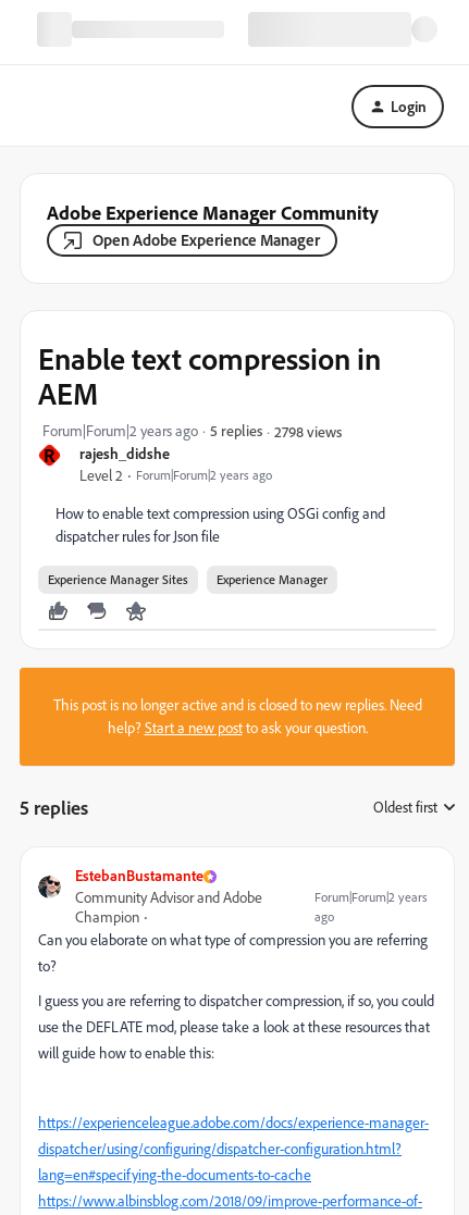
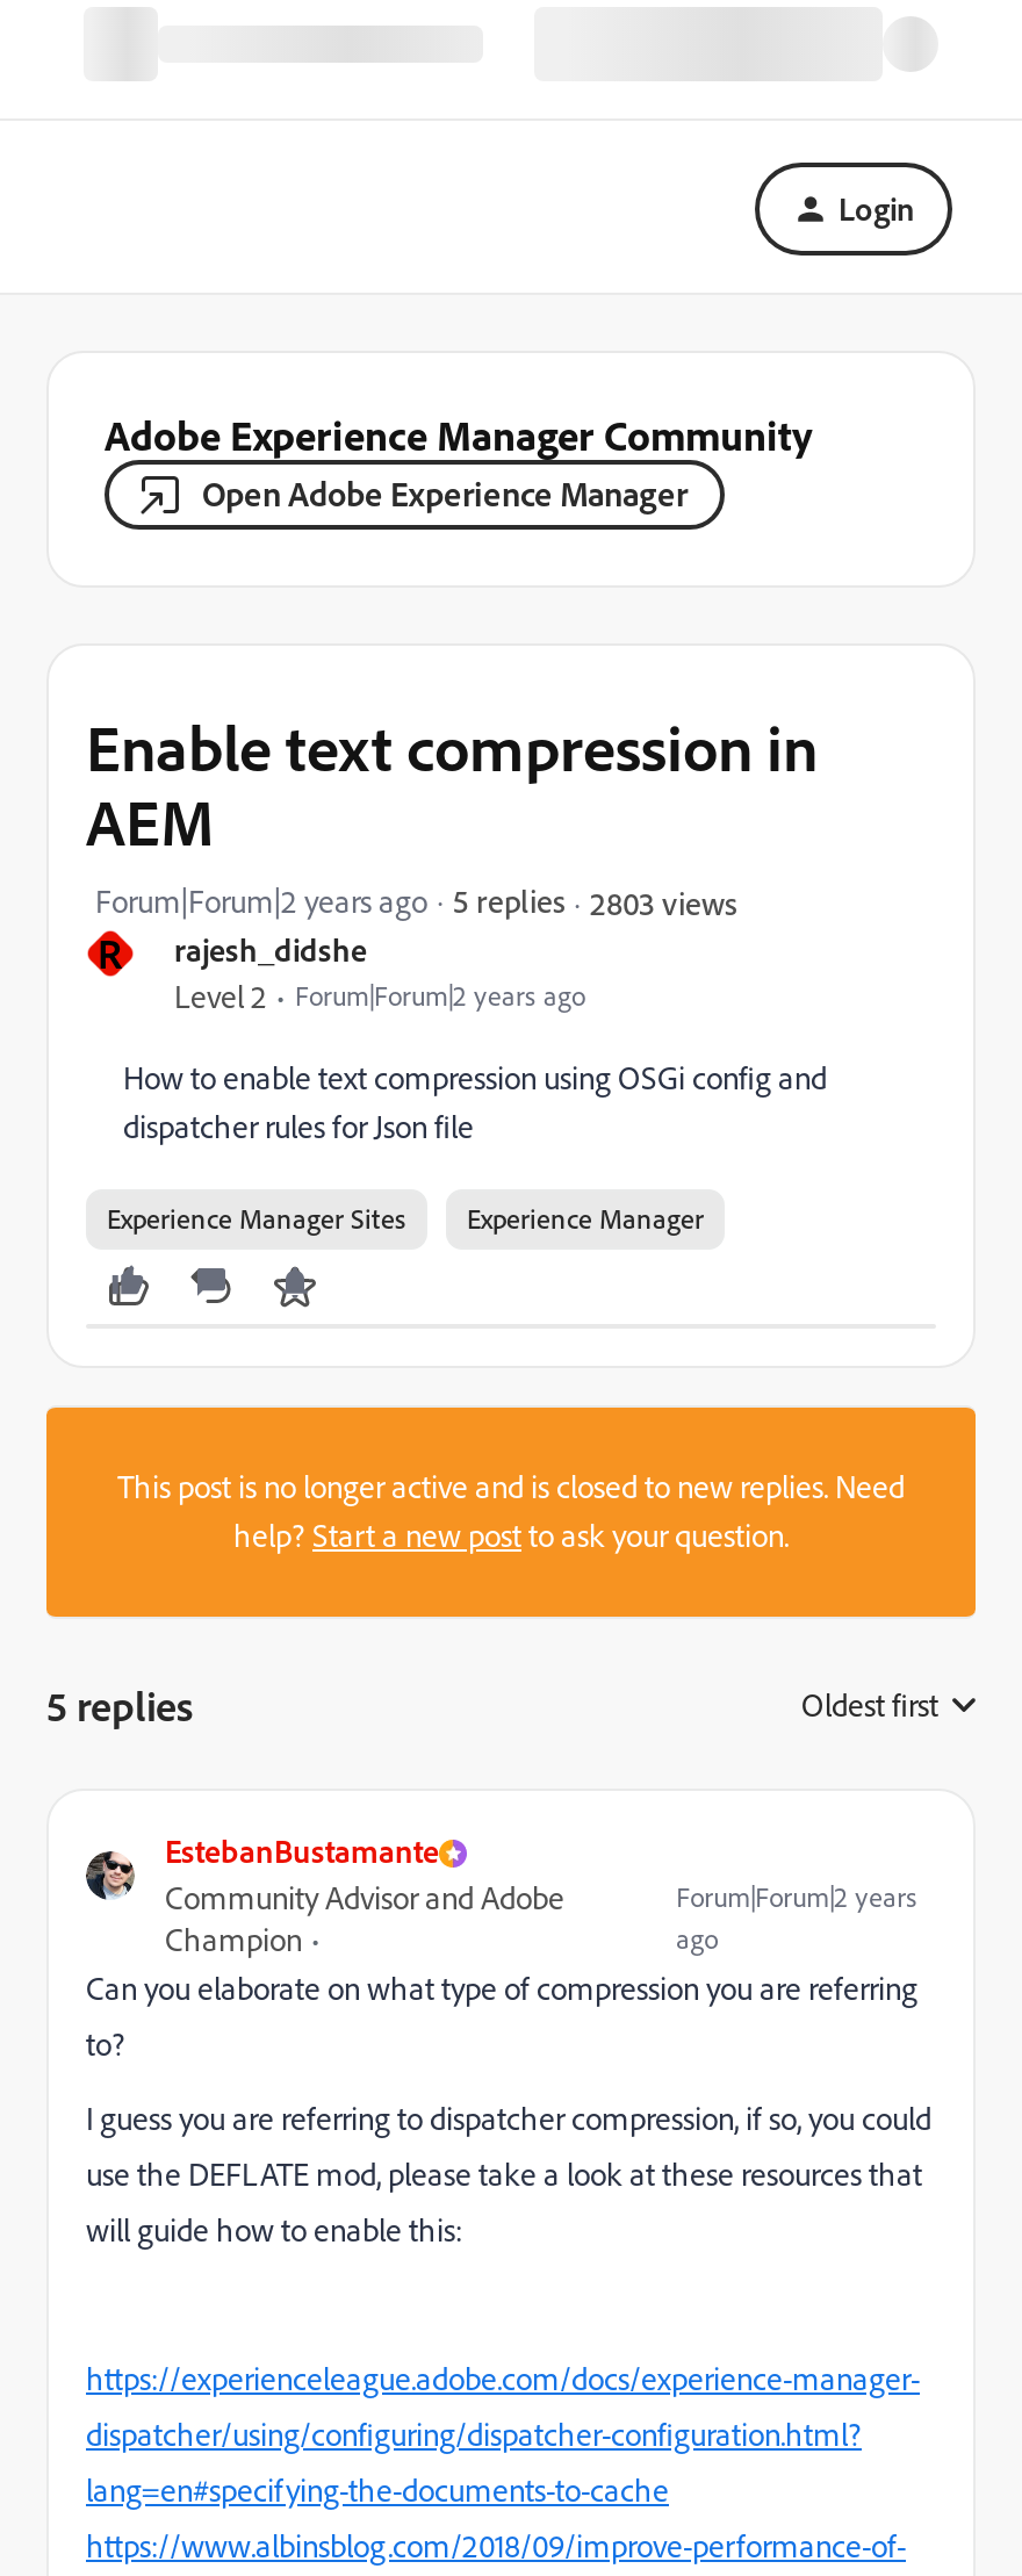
- 2798 views
+ 2803 views
